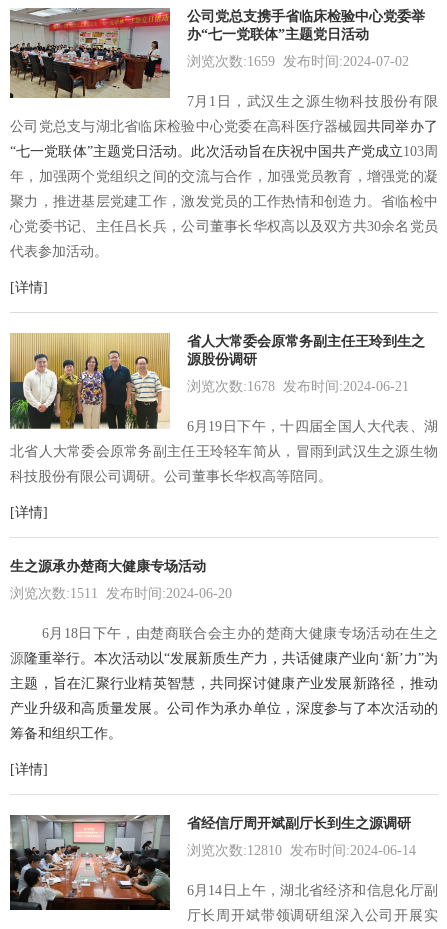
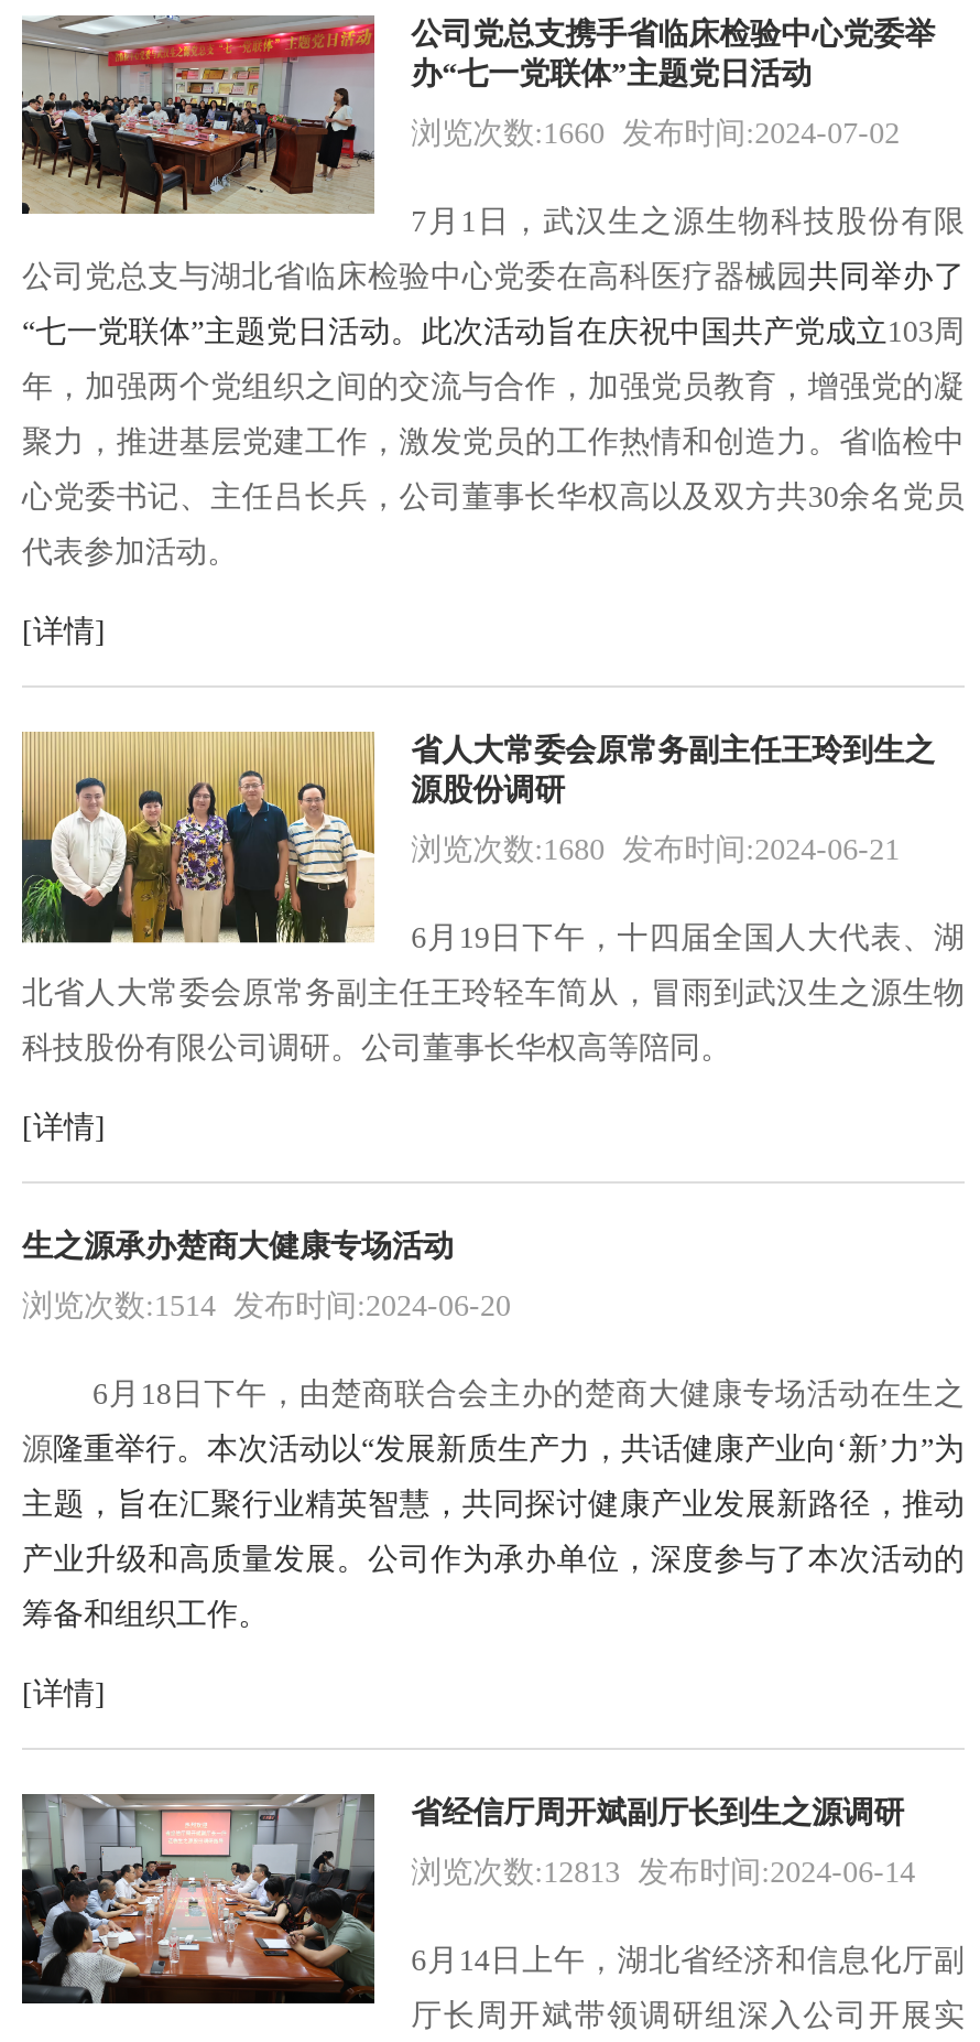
- 浏览次数:1659 发布时间:2024-07-02
+ 浏览次数:1660 发布时间:2024-07-02

- 浏览次数:1678 发布时间:2024-06-21
+ 浏览次数:1680 发布时间:2024-06-21

- 浏览次数:1511 发布时间:2024-06-20
+ 浏览次数:1514 发布时间:2024-06-20

- 浏览次数:12810 发布时间:2024-06-14
+ 浏览次数:12813 发布时间:2024-06-14
